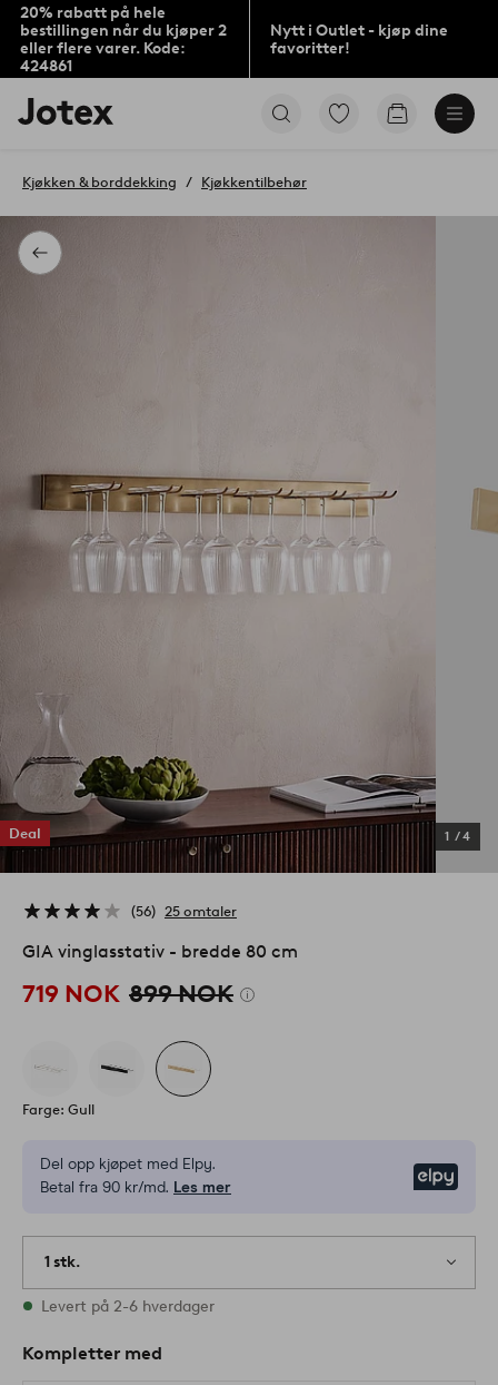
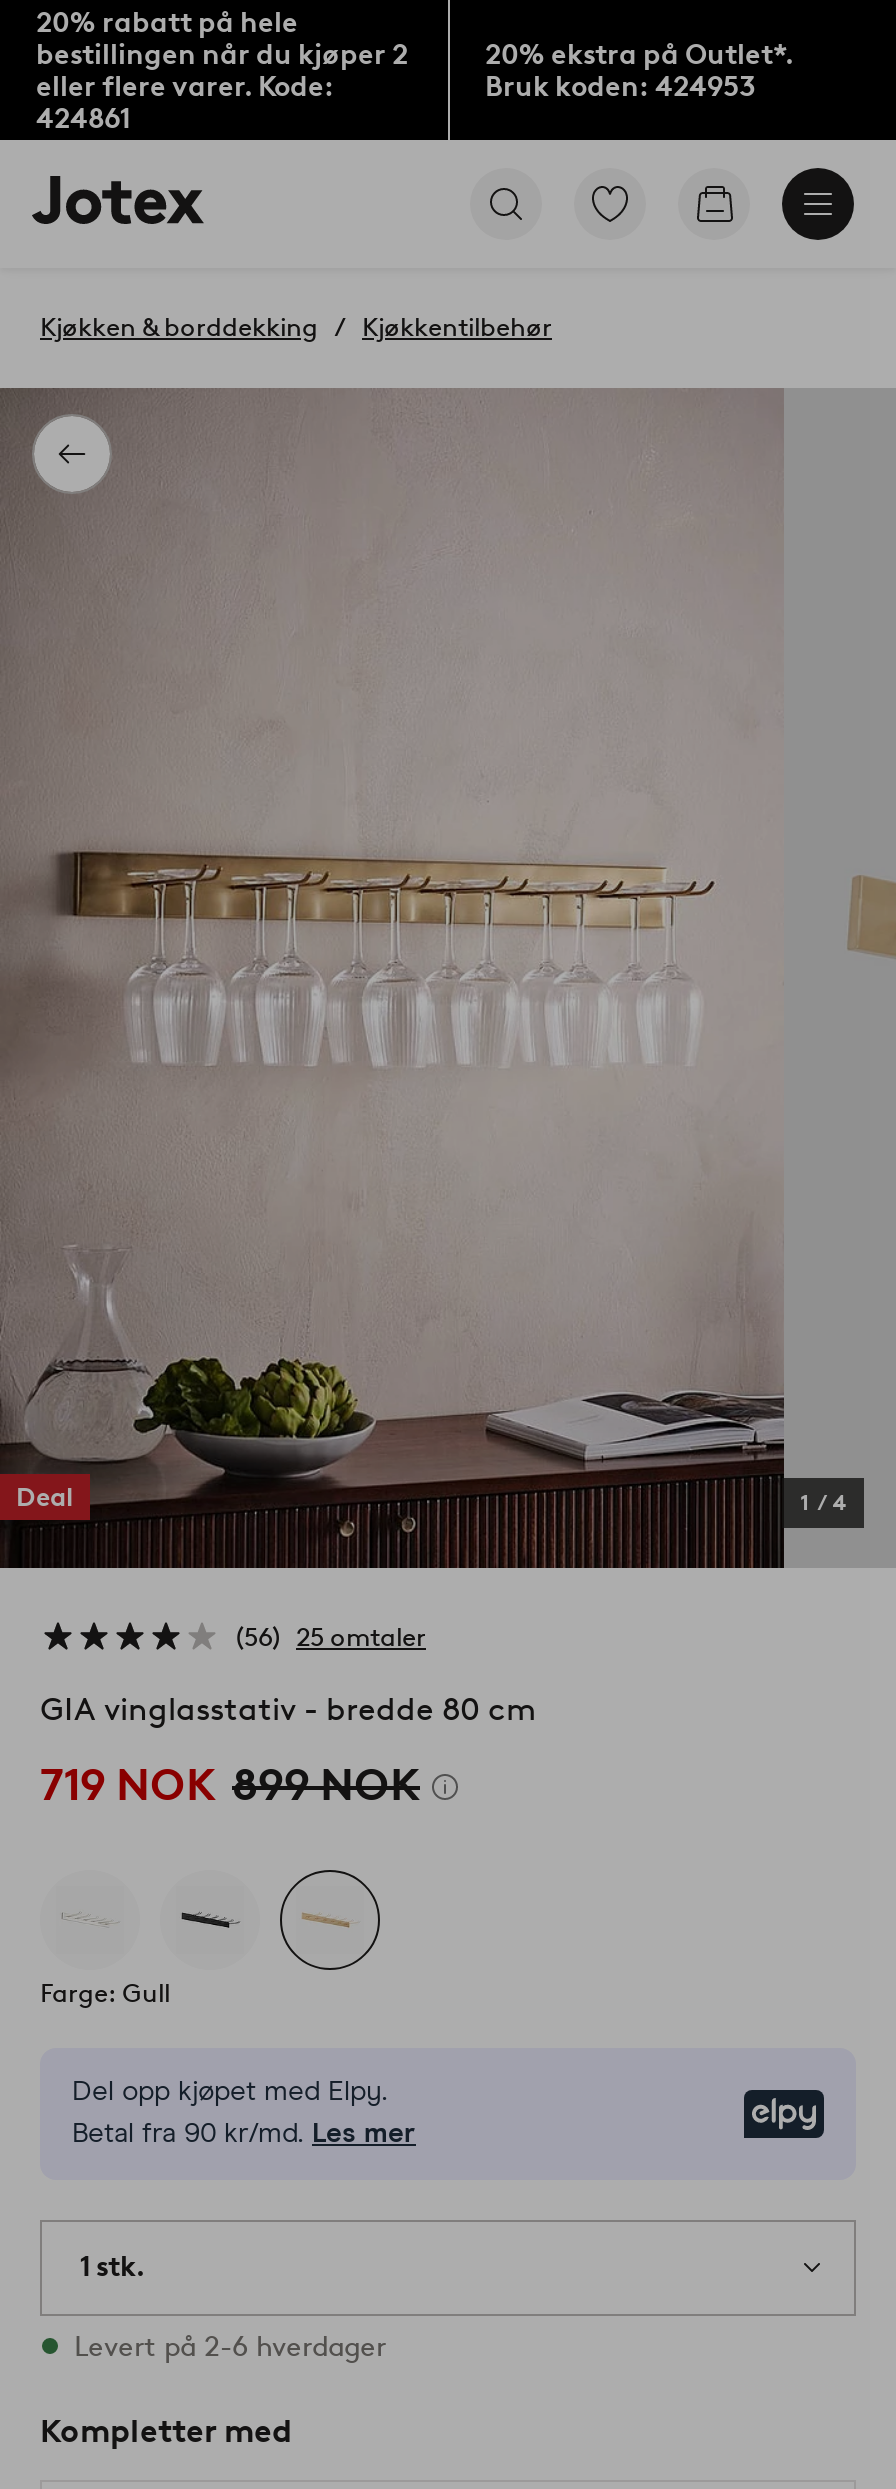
- Nytt i Outlet - kjøp dine
- favoritter!
+ 20% ekstra på Outlet*.
+ Bruk koden: 424953
